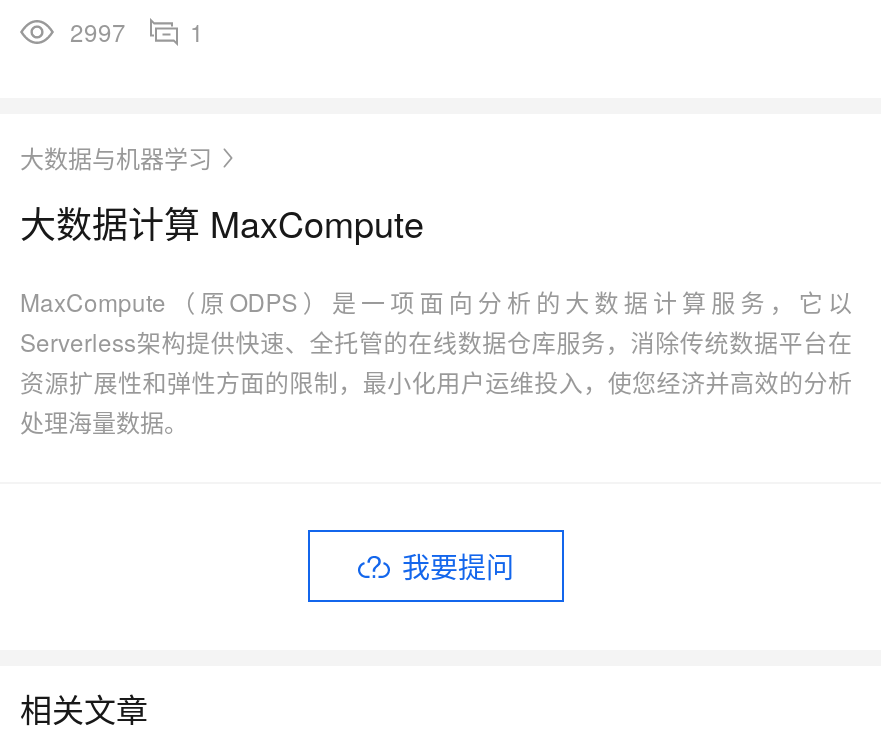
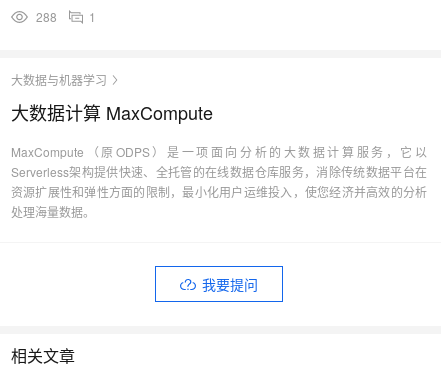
- 2997 1
+ 288 1
